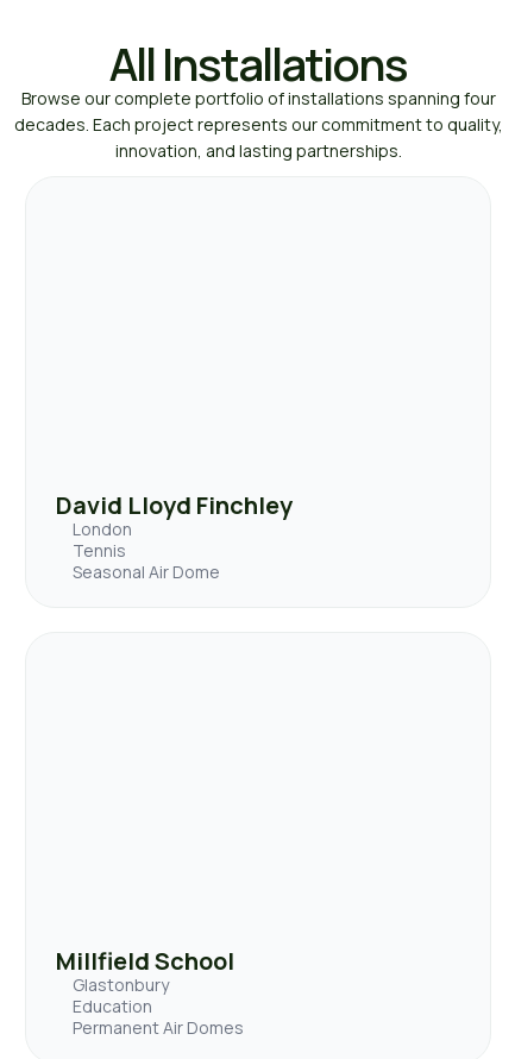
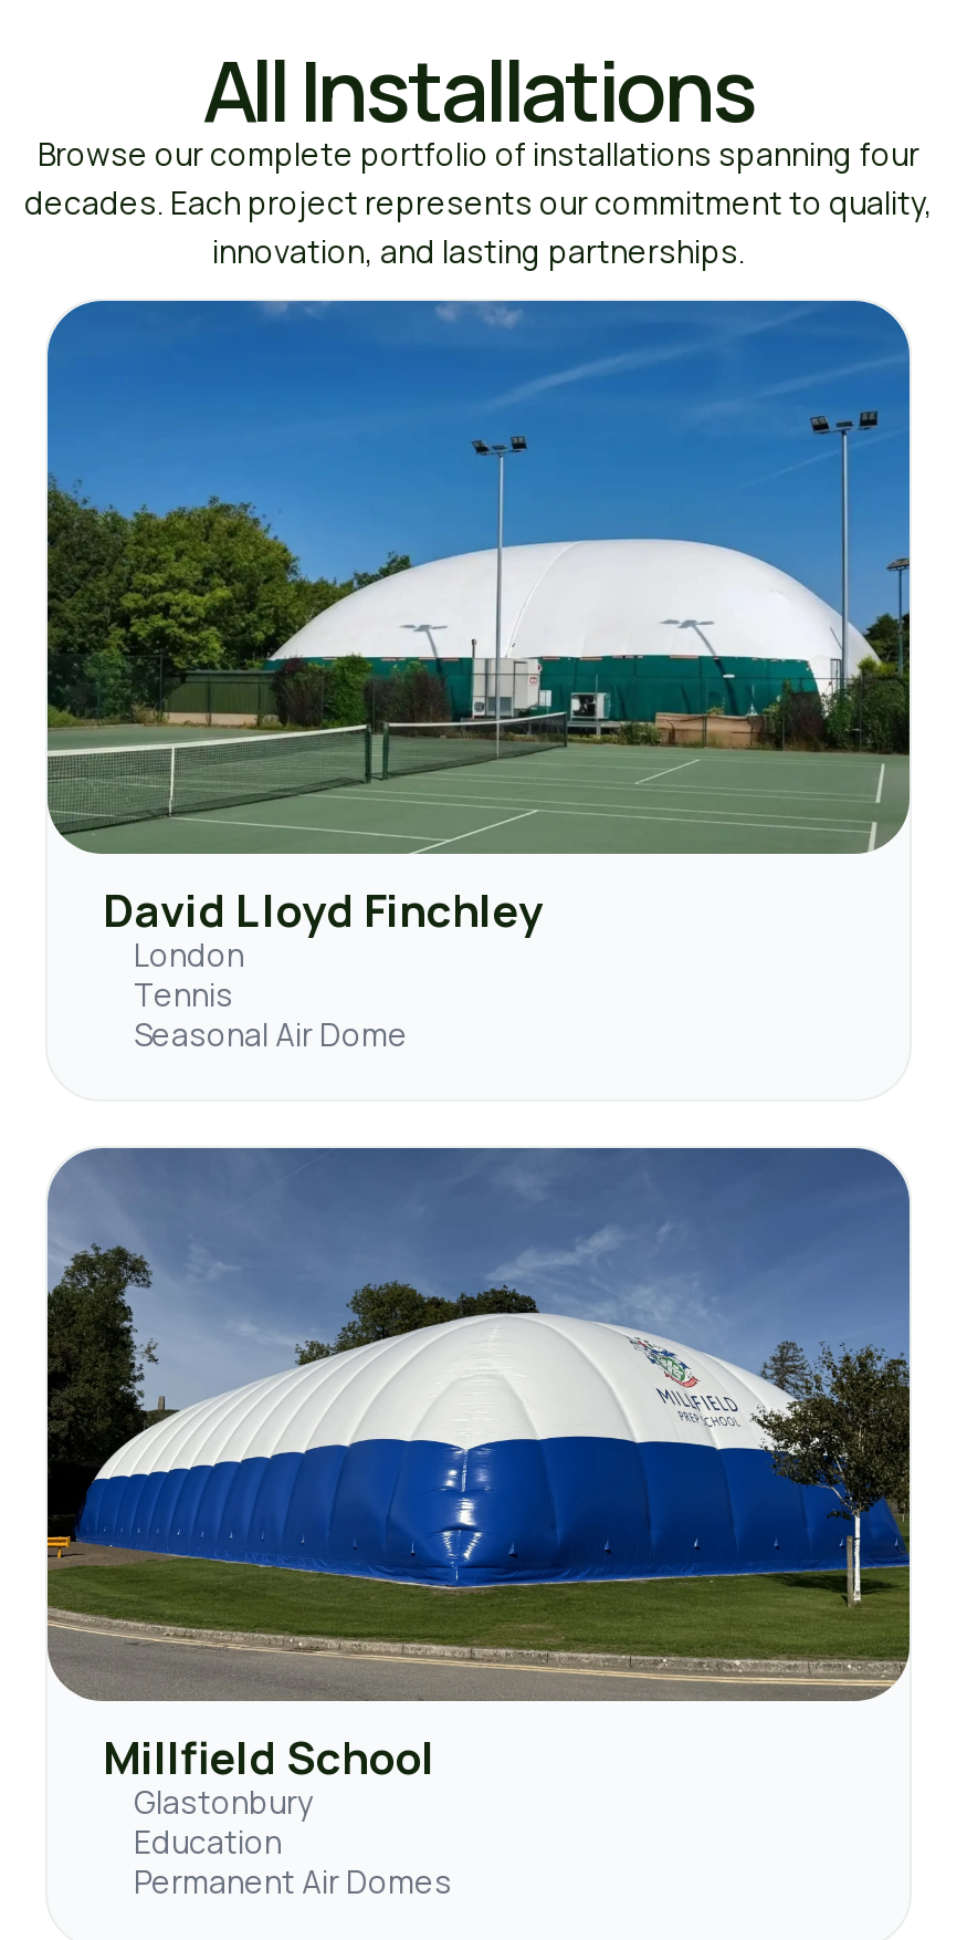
+ [image]

+ [image]
